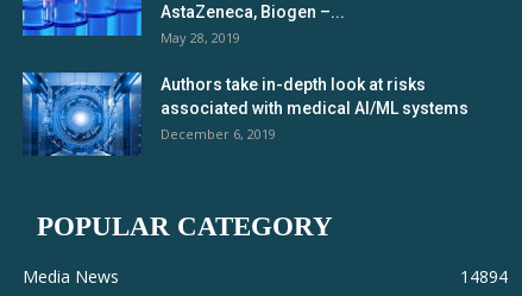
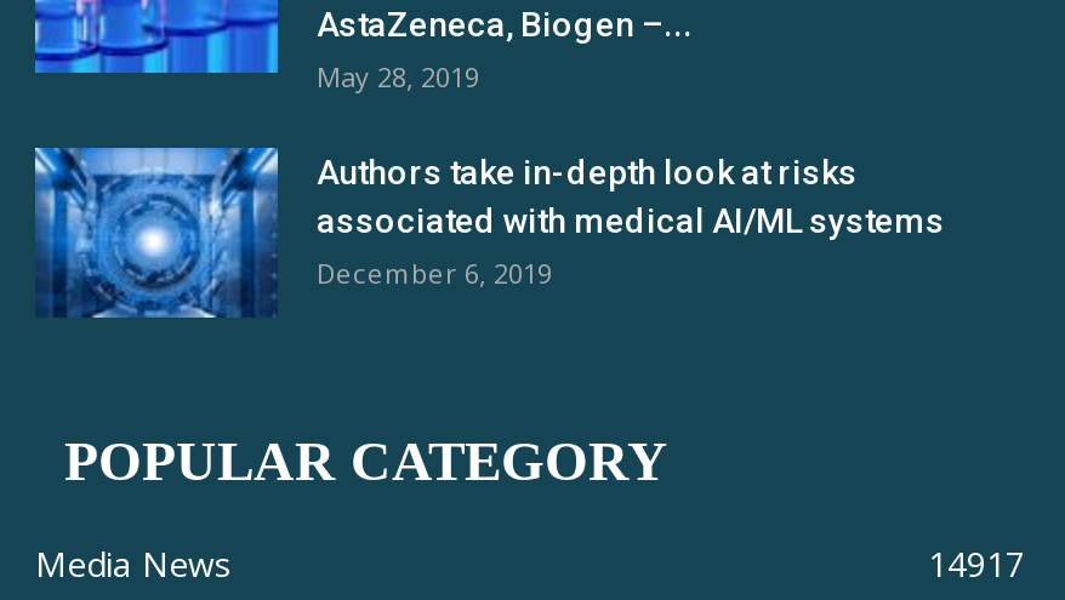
- 14894
+ 14917
